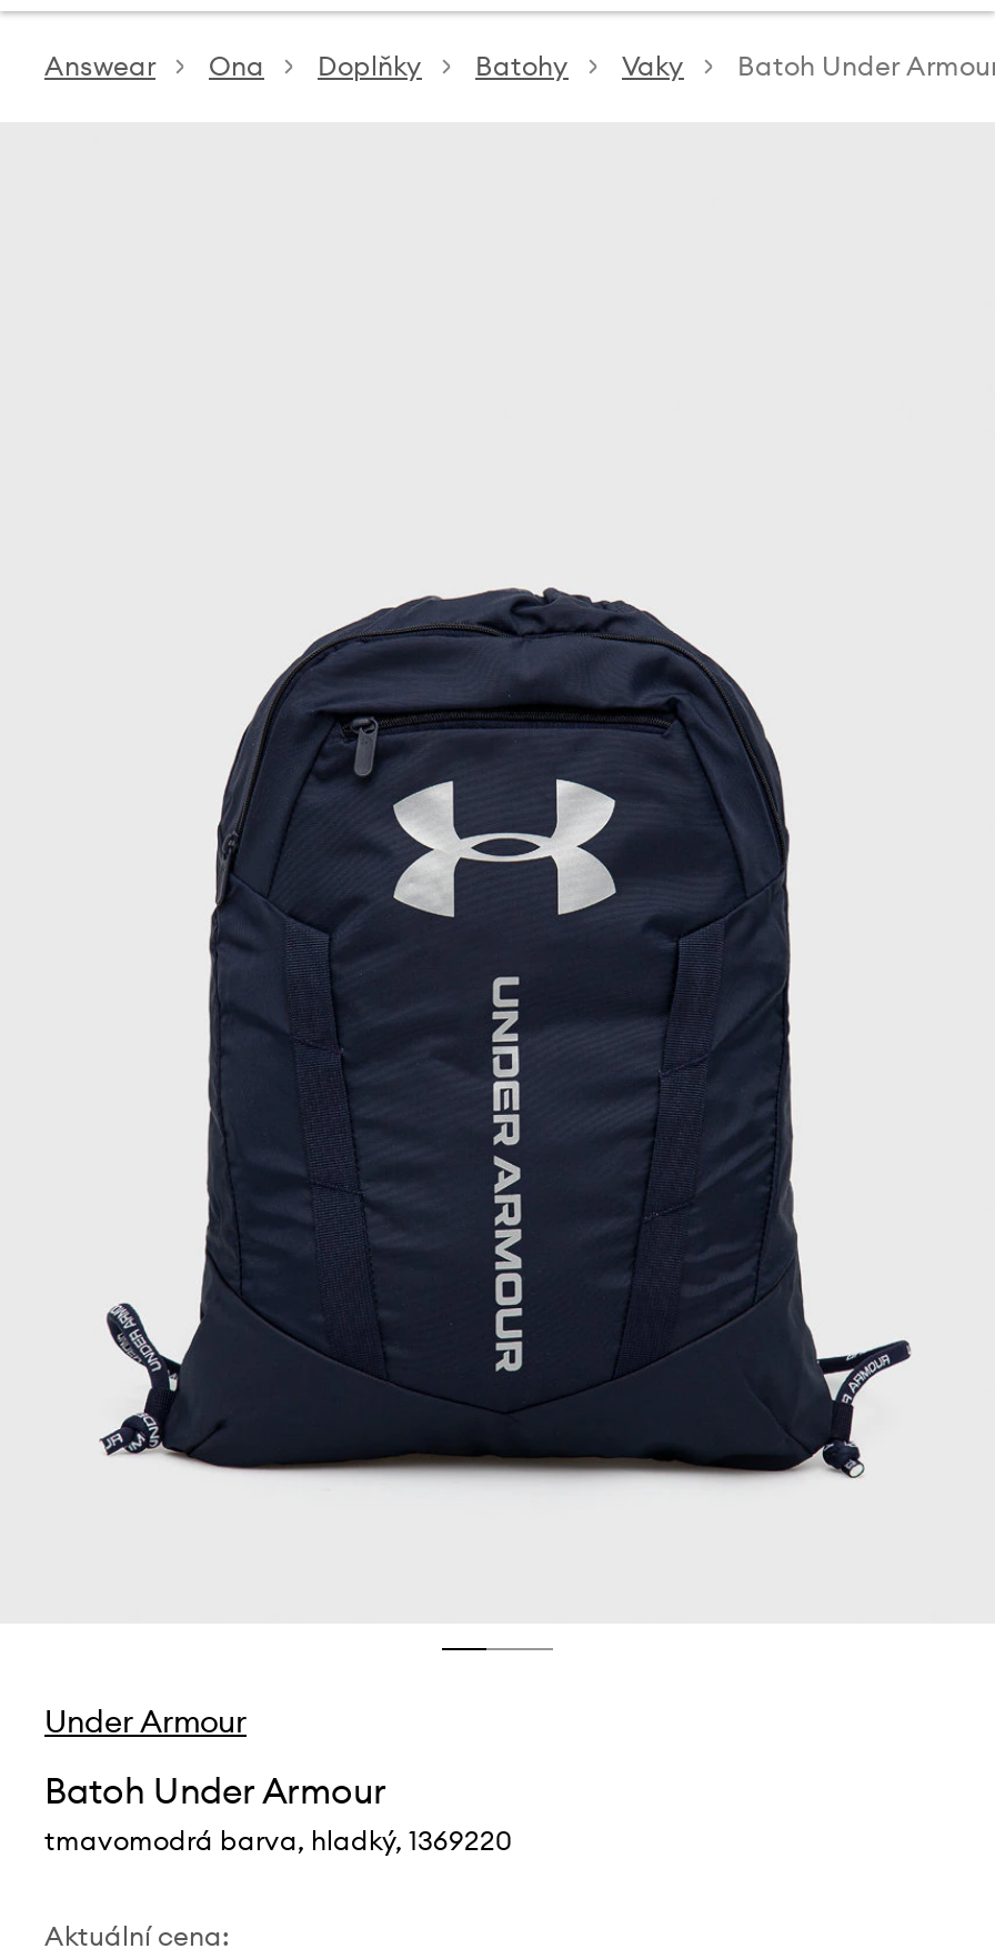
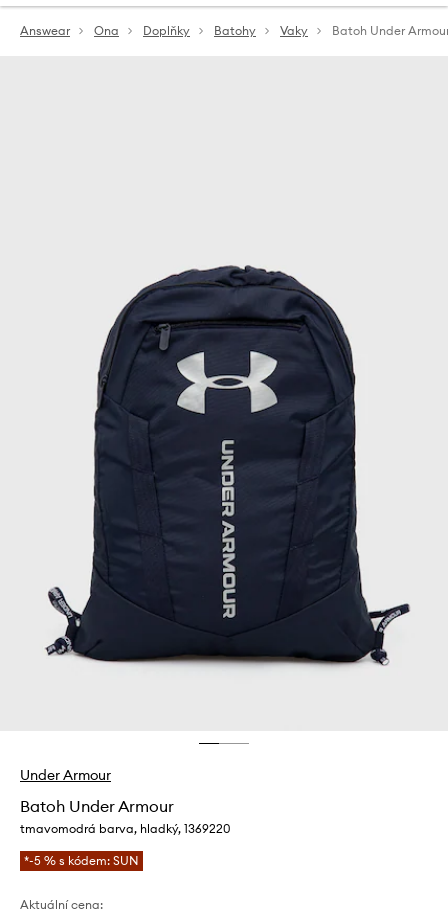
+ *-5 % s kódem: SUN
